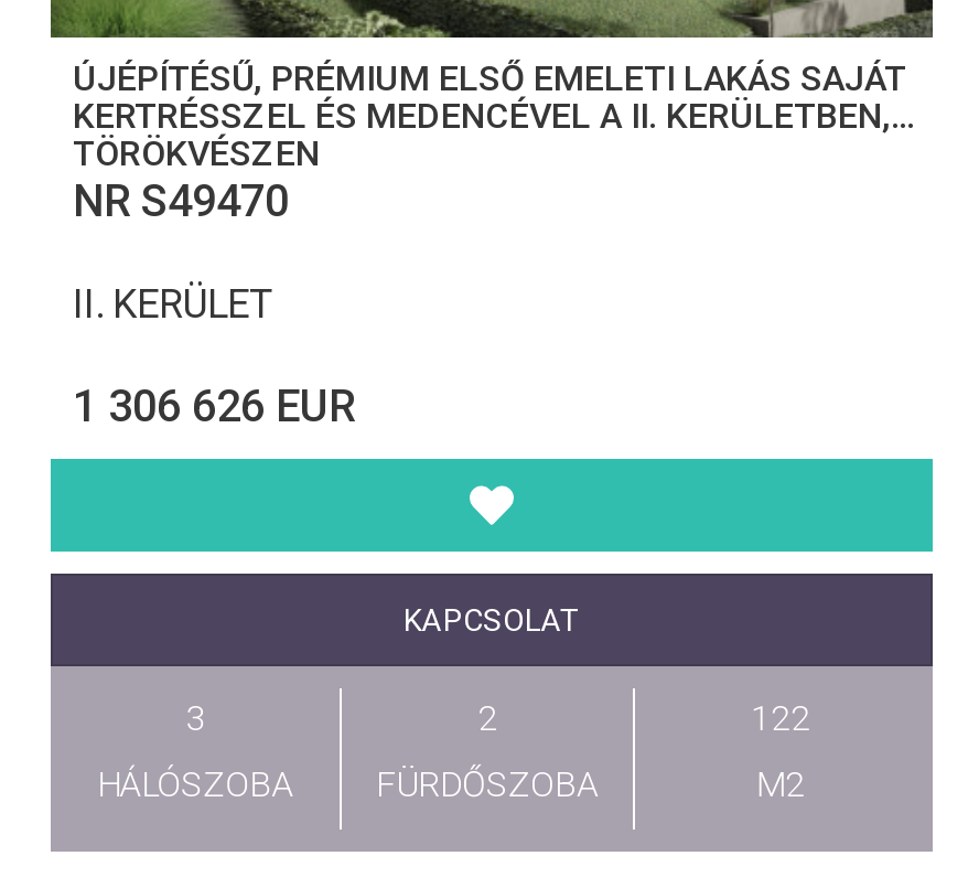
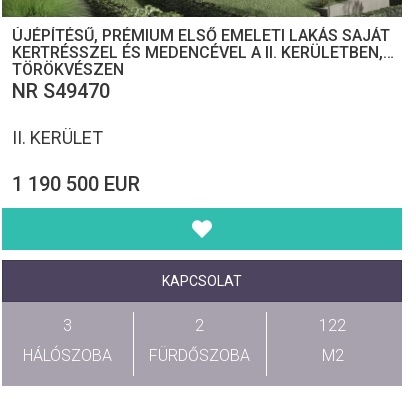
- 1 306 626 EUR
+ 1 190 500 EUR
